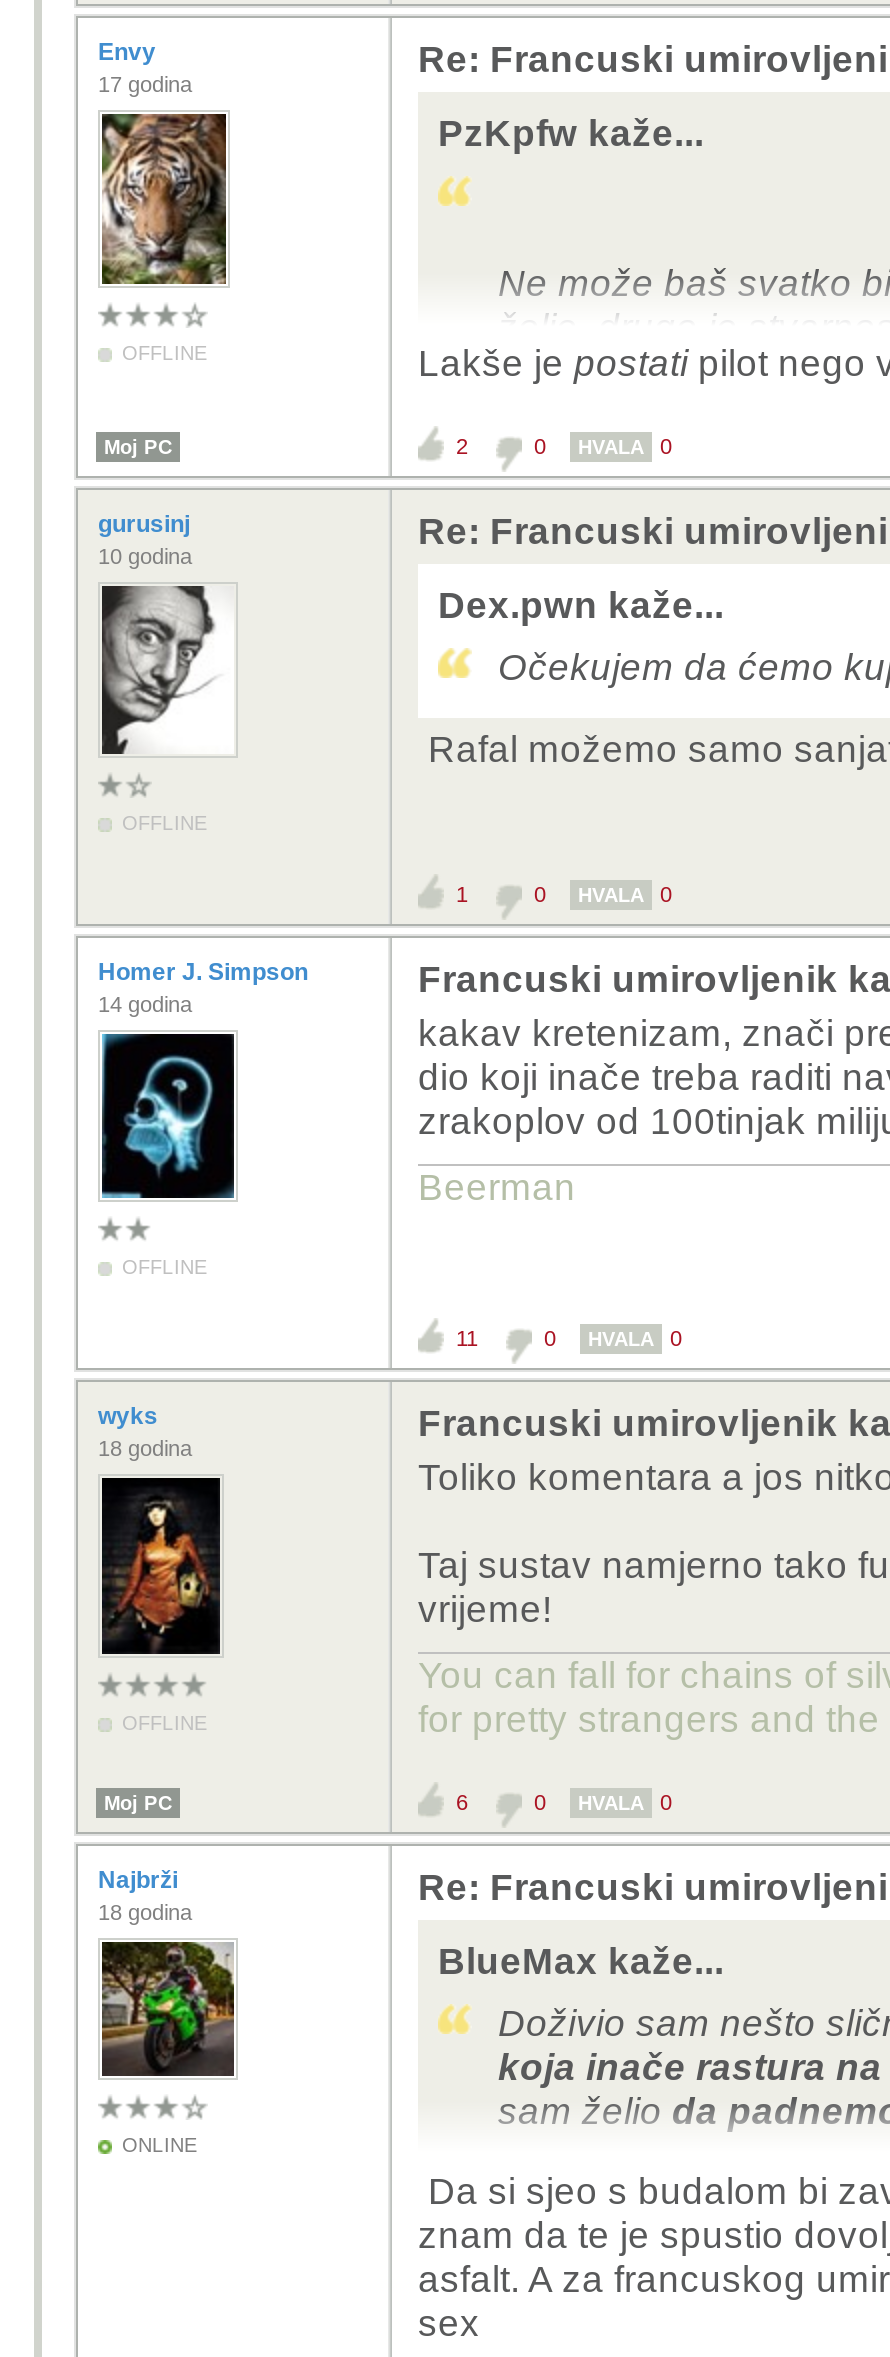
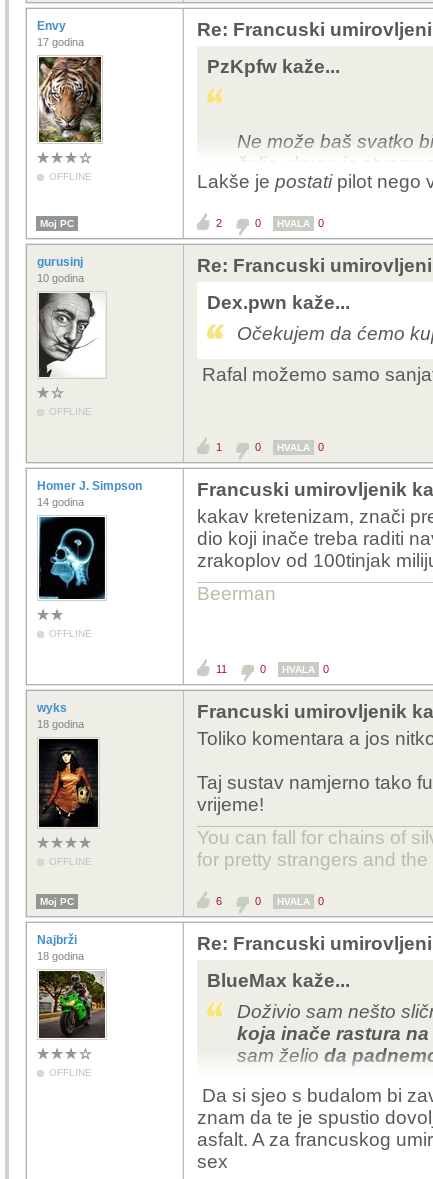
- ONLINE
+ OFFLINE
